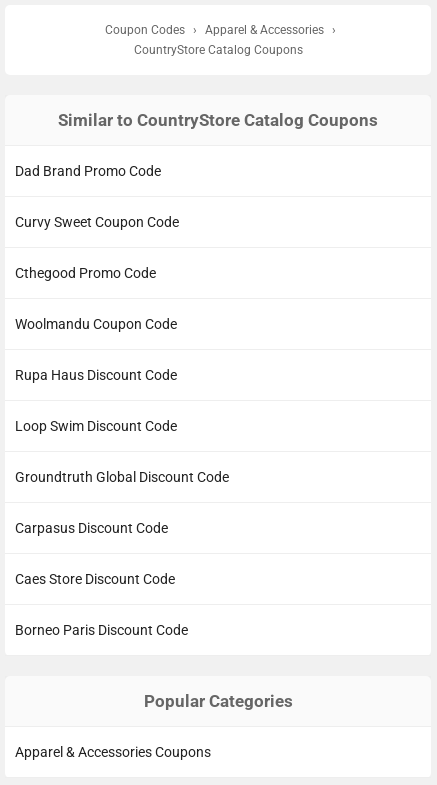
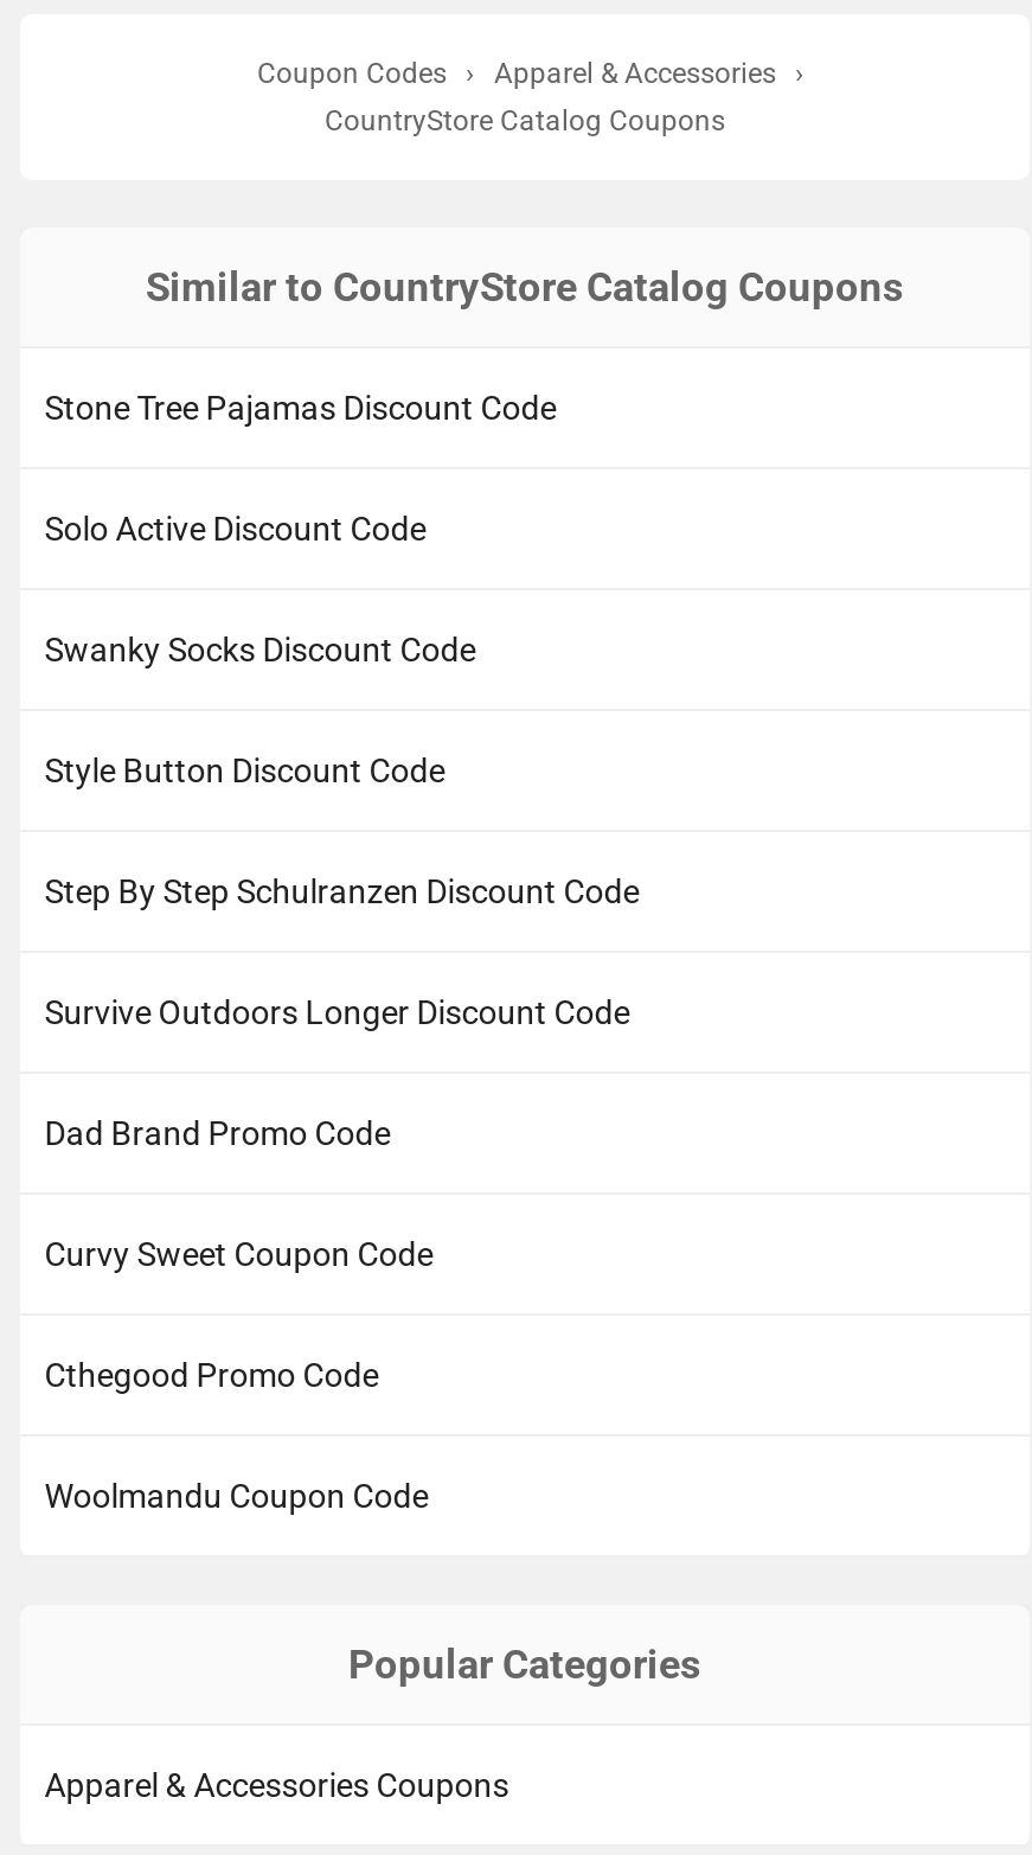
+ Stone Tree Pajamas Discount Code
+ Solo Active Discount Code
+ Swanky Socks Discount Code
+ Style Button Discount Code
+ Step By Step Schulranzen Discount Code
+ Survive Outdoors Longer Discount Code

moved down: Dad Brand Promo Code | Curvy Sweet Coupon Code | Cthegood Promo Code | Woolmandu Coupon Code

- Rupa Haus Discount Code
- Loop Swim Discount Code
- Groundtruth Global Discount Code
- Carpasus Discount Code
- Caes Store Discount Code
- Borneo Paris Discount Code
